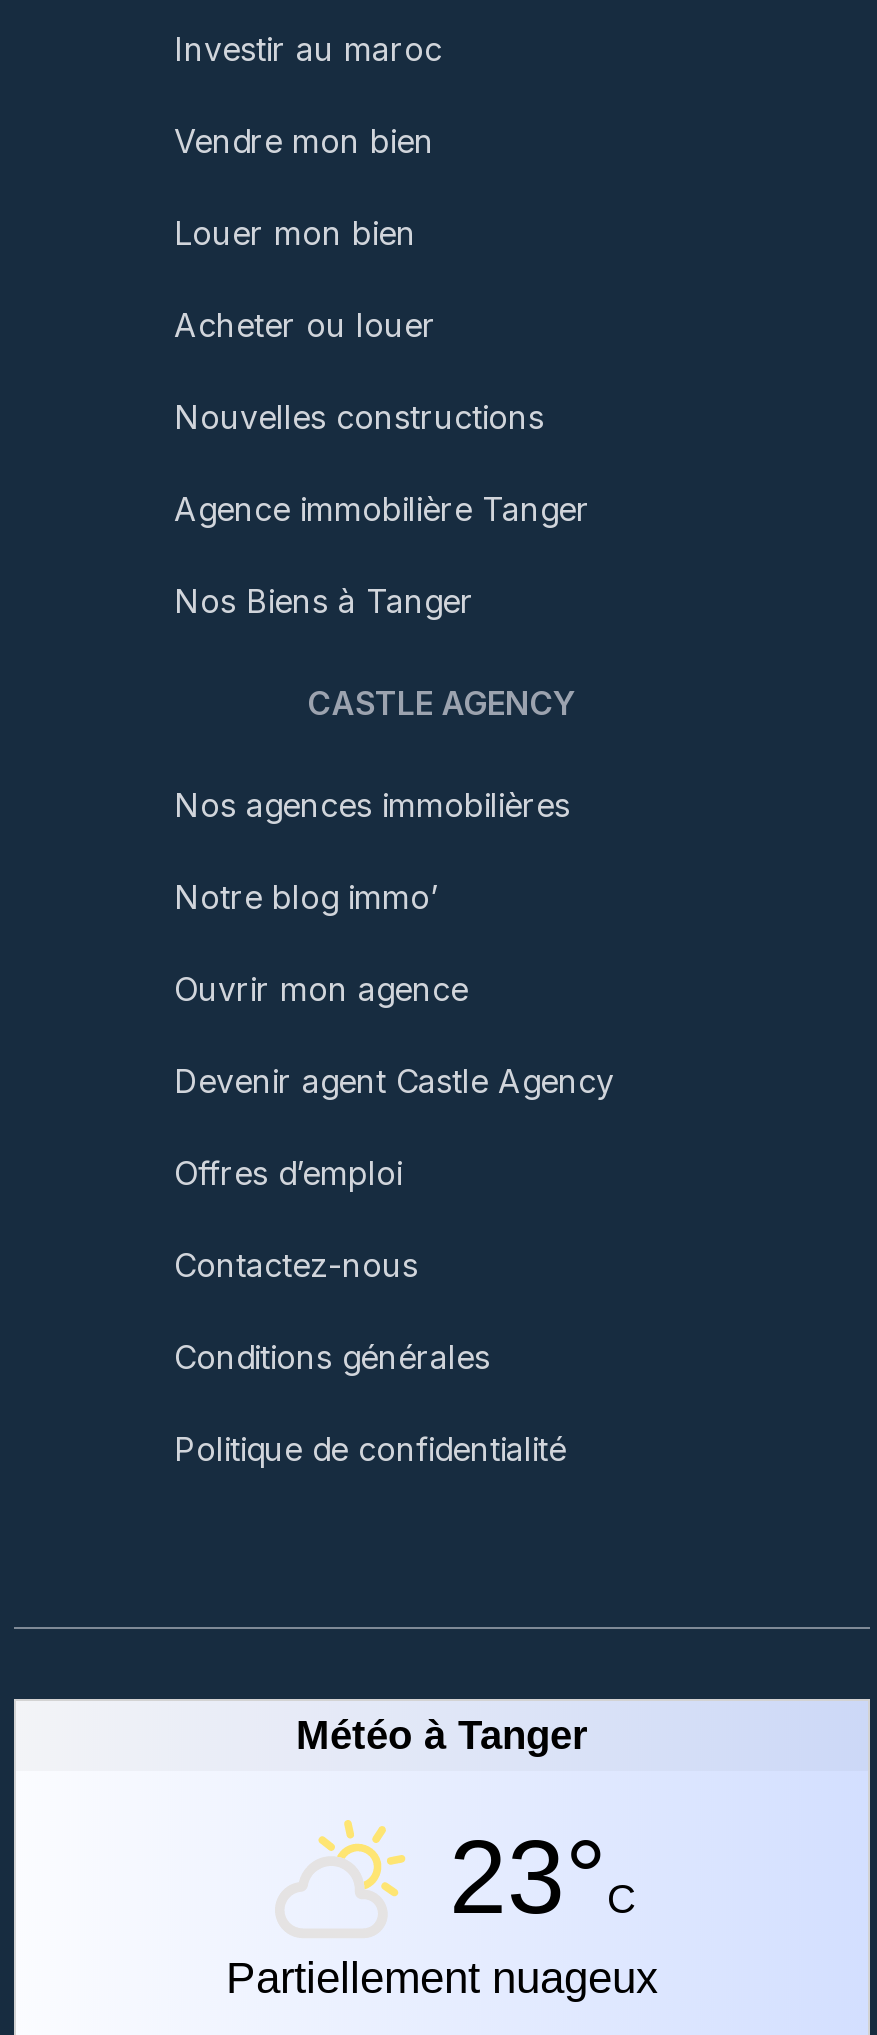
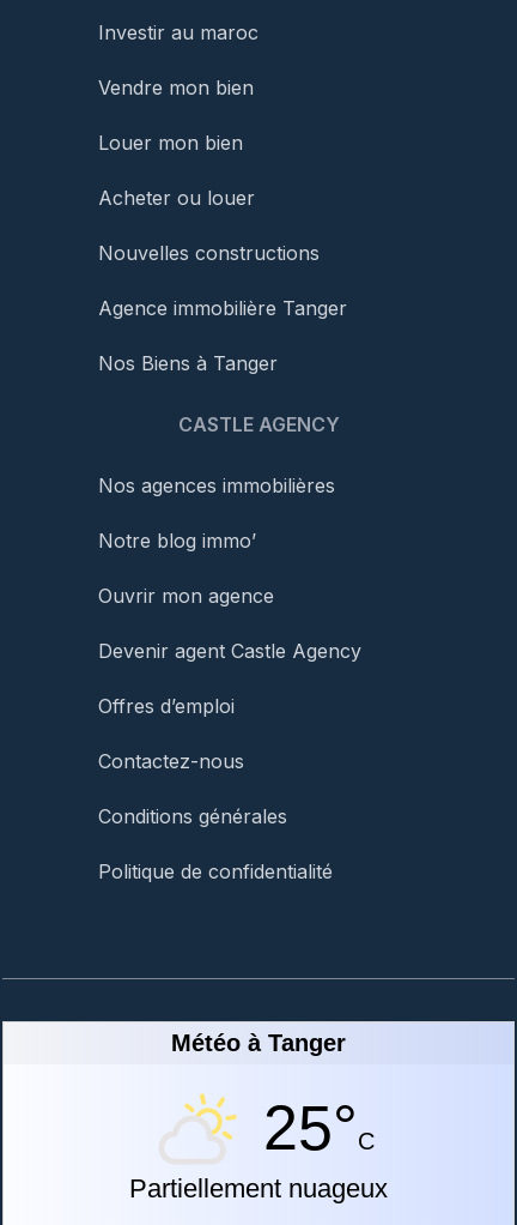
- 23°C
+ 25°C
